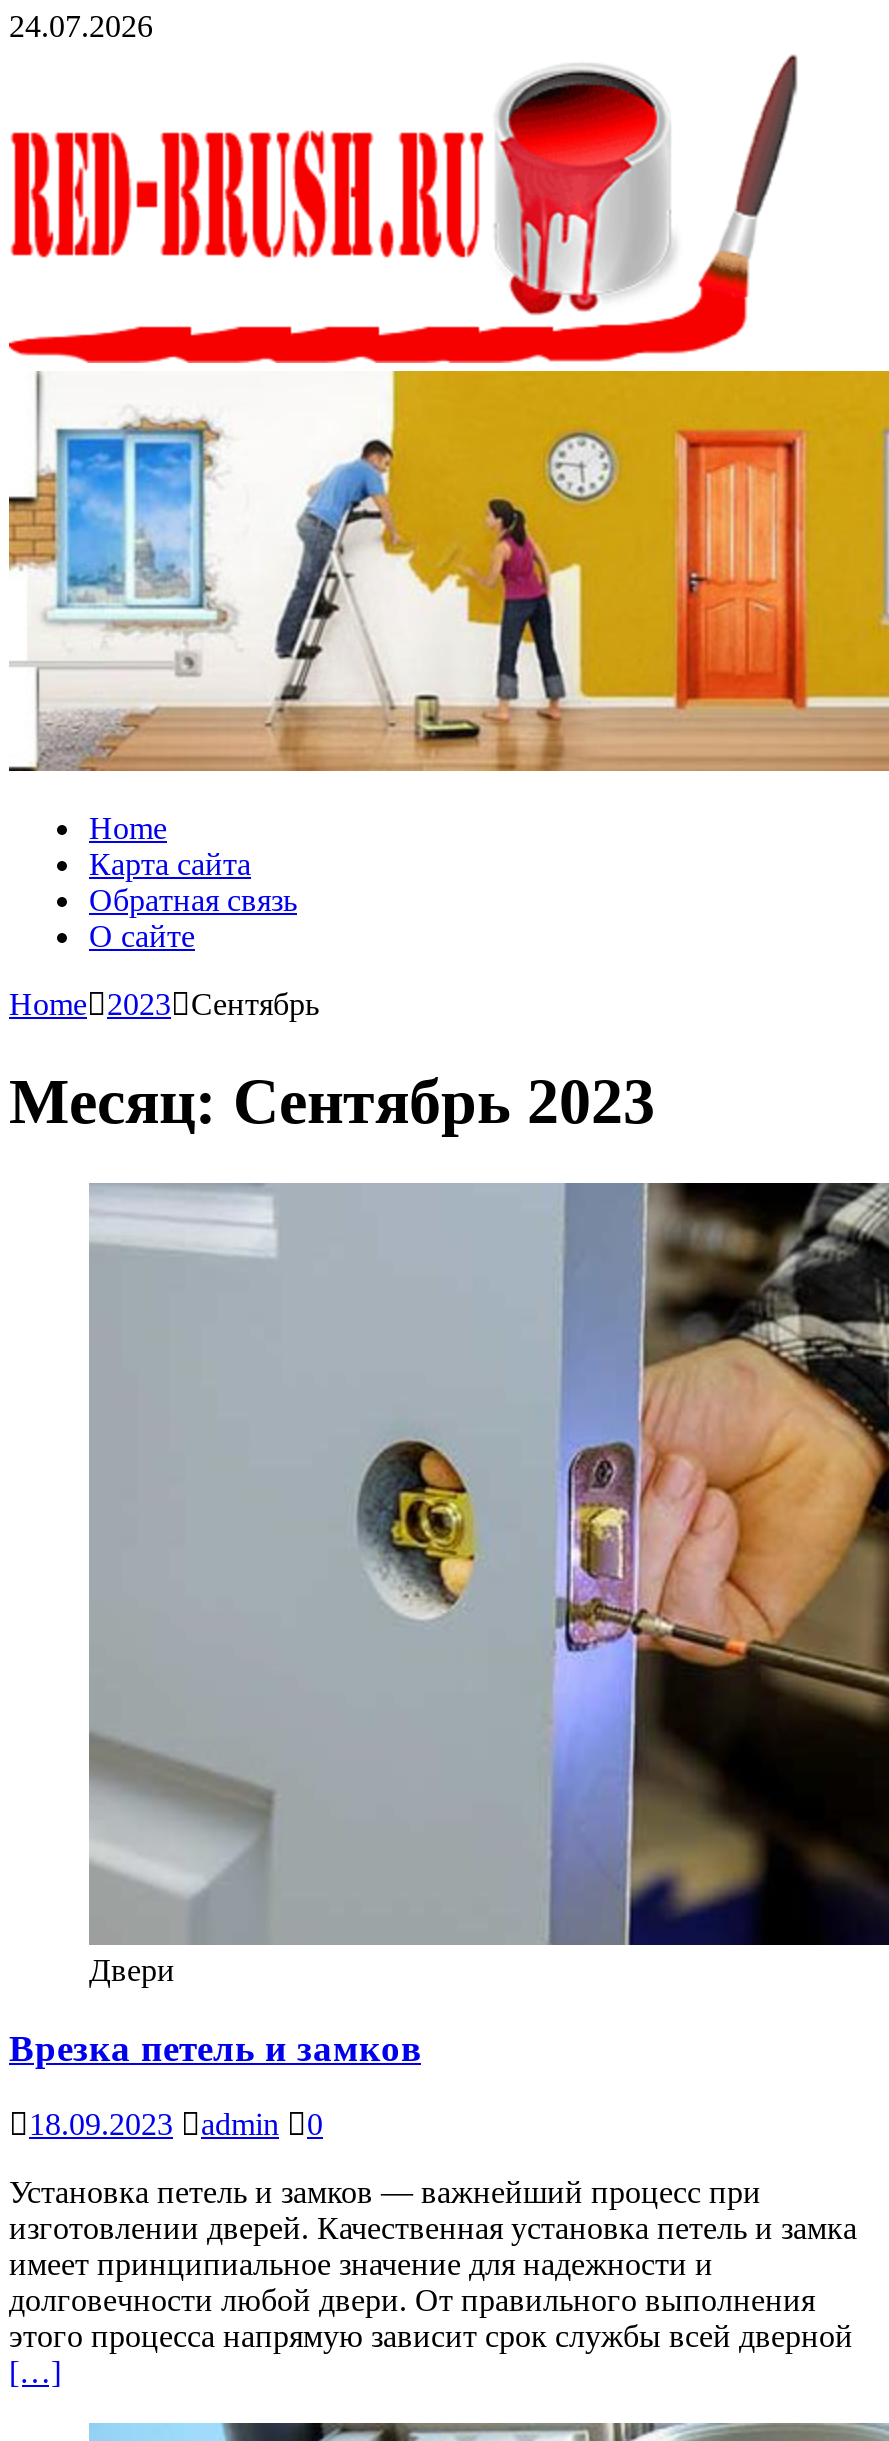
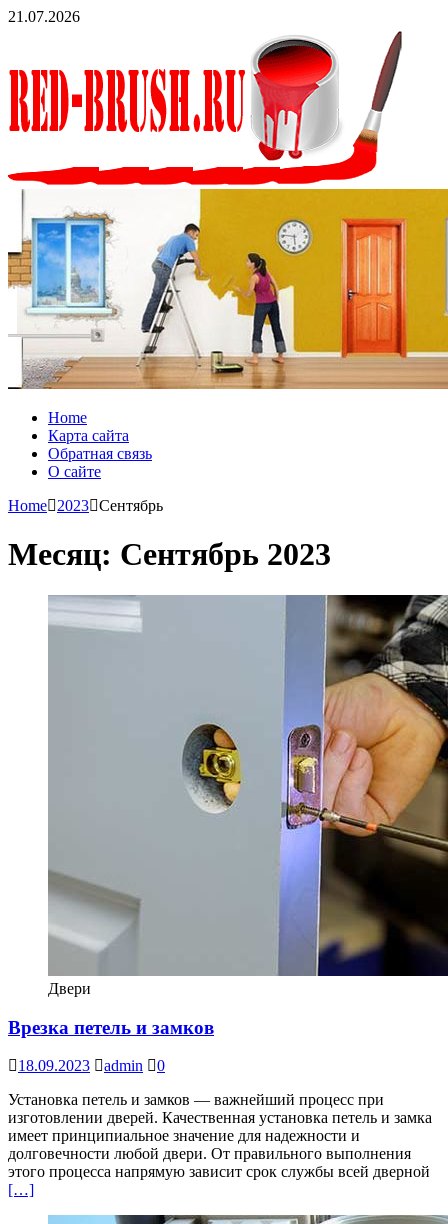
- 24.07.2026
+ 21.07.2026
